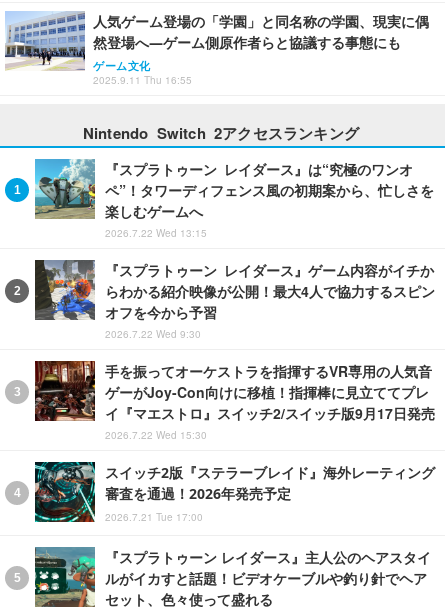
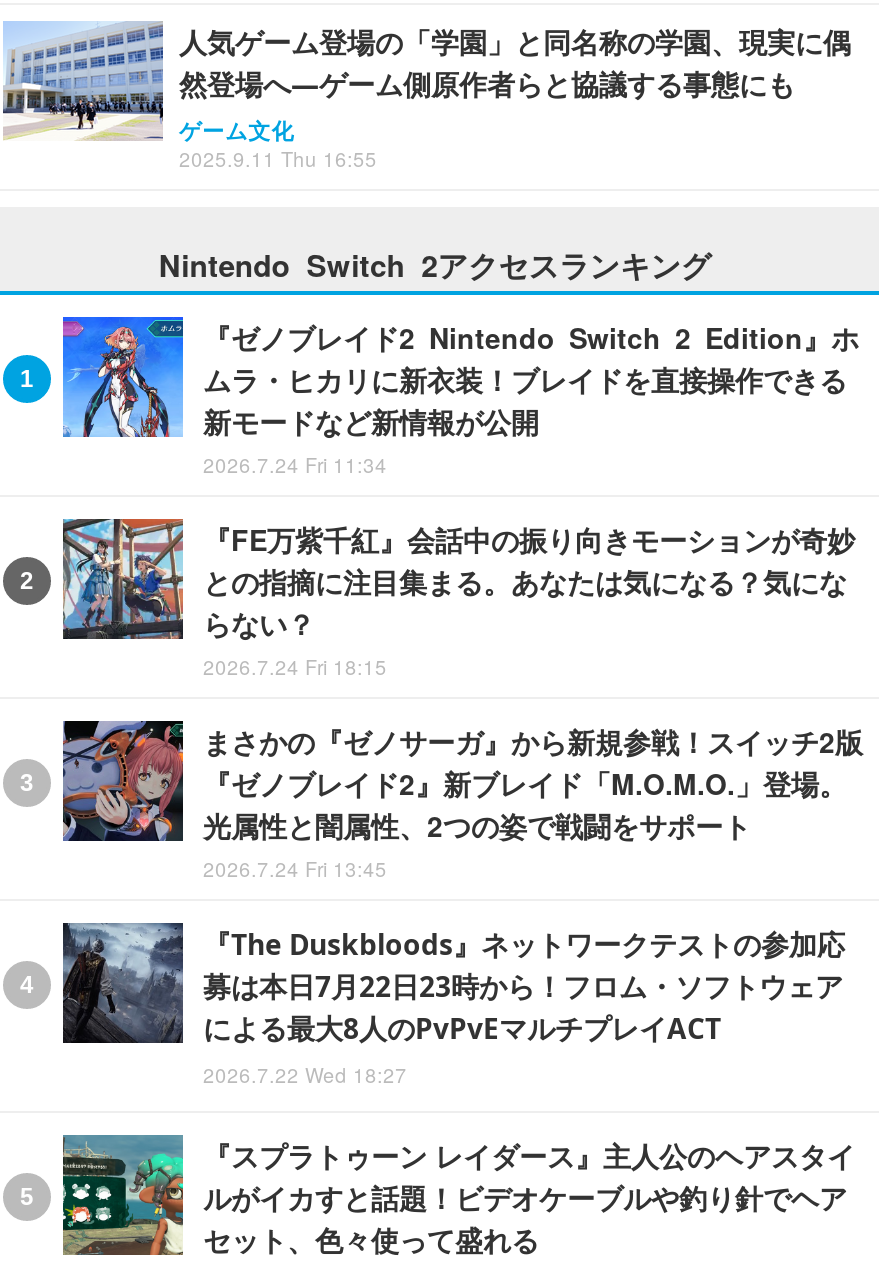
- [image]
- 『スプラトゥーン レイダース』は“究極のワンオ
+ [image]
+ 『ゼノブレイド2 Nintendo Switch 2 Edition』ホ

- ペ”！タワーディフェンス風の初期案から、忙しさを
+ ムラ・ヒカリに新衣装！ブレイドを直接操作できる

- 楽しむゲームへ
+ 新モードなど新情報が公開

- 2026.7.22 Wed 13:15
+ 2026.7.24 Fri 11:34

- [image]
- 『スプラトゥーン レイダース』ゲーム内容がイチか
+ [image]
+ 『FE万紫千紅』会話中の振り向きモーションが奇妙

- らわかる紹介映像が公開！最大4人で協力するスピン
+ との指摘に注目集まる。あなたは気になる？気にな

- オフを今から予習
+ らない？

- 2026.7.22 Wed 9:30
+ 2026.7.24 Fri 18:15

- [image]
- 手を振ってオーケストラを指揮するVR専用の人気音
+ [image]
+ まさかの『ゼノサーガ』から新規参戦！スイッチ2版

- ゲーがJoy-Con向けに移植！指揮棒に見立ててプレ
+ 『ゼノブレイド2』新ブレイド「M.O.M.O.」登場。

- イ『マエストロ』スイッチ2/スイッチ版9月17日発売
+ 光属性と闇属性、2つの姿で戦闘をサポート

- 2026.7.22 Wed 15:30
+ 2026.7.24 Fri 13:45

- [image]
- スイッチ2版『ステラーブレイド』海外レーティング
- 審査を通過！2026年発売予定
- 2026.7.21 Tue 17:00
+ [image]
+ 『The Duskbloods』ネットワークテストの参加応
+ 募は本日7月22日23時から！フロム・ソフトウェア
+ による最大8人のPvPvEマルチプレイACT
+ 2026.7.22 Wed 18:27
